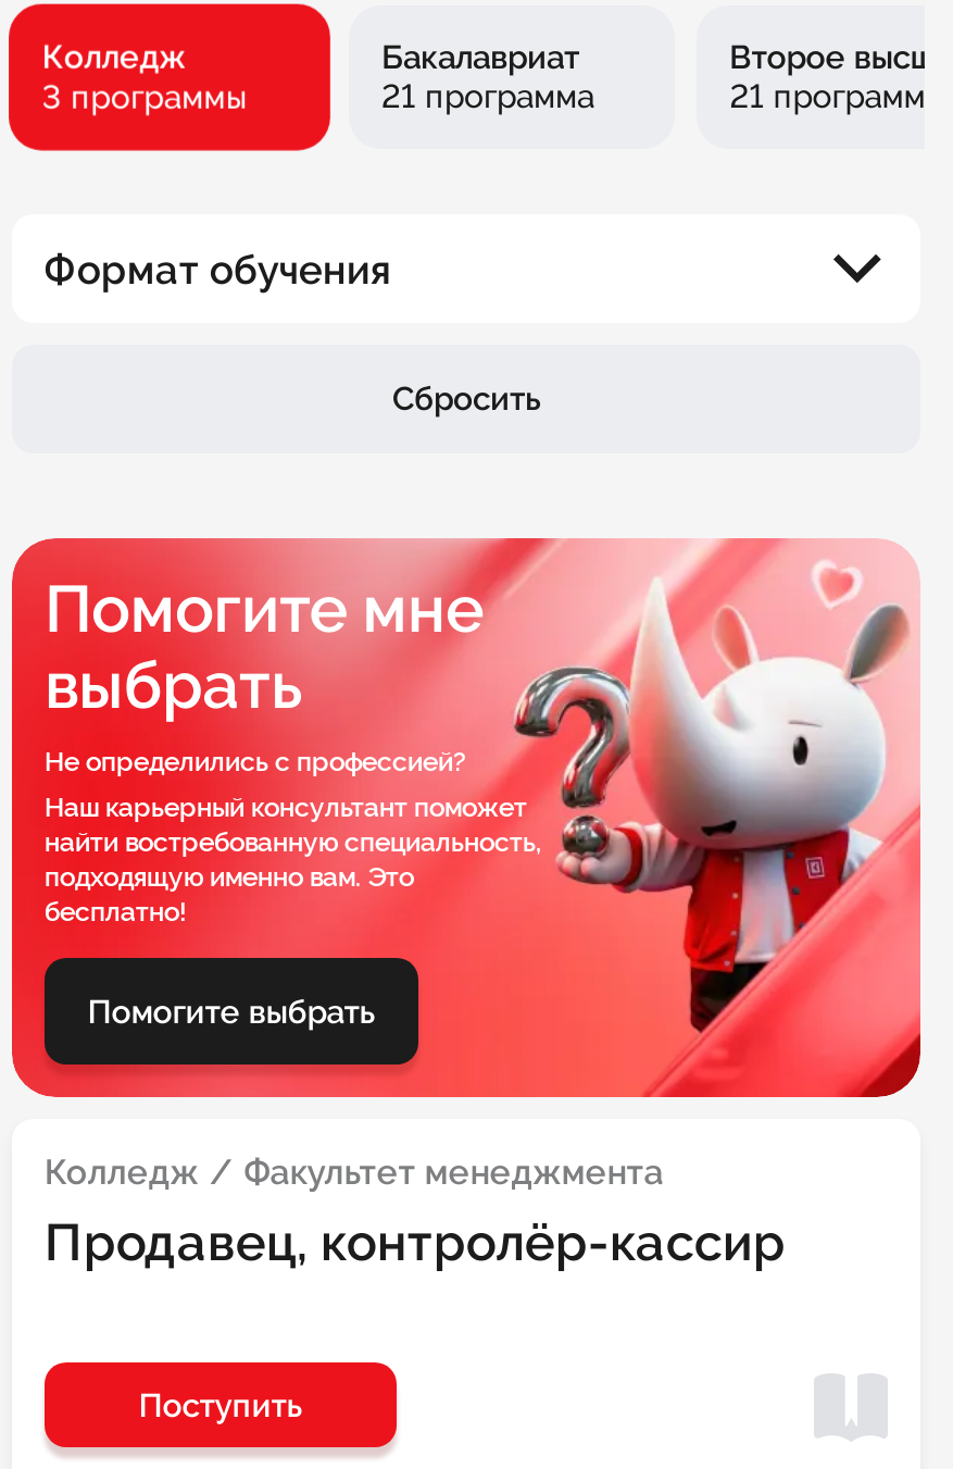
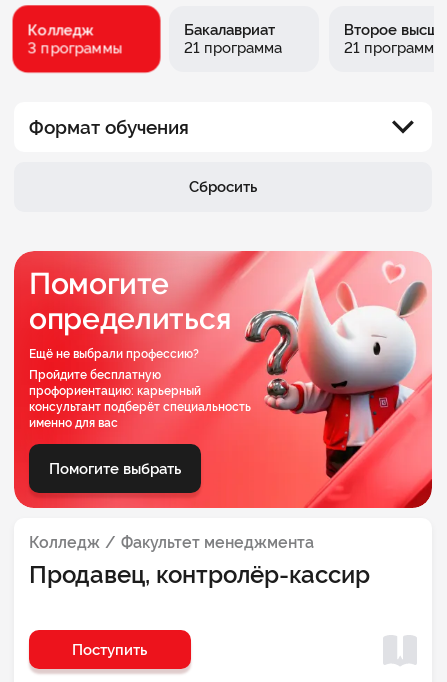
- Помогите мне
- выбрать
- Не определились с профессией?
- Наш карьерный консультант поможет
- найти востребованную специальность,
- подходящую именно вам. Это
- бесплатно!
+ Помогите
+ определиться
+ Ещё не выбрали профессию?
+ Пройдите бесплатную
+ профориентацию: карьерный
+ консультант подберёт специальность
+ именно для вас
